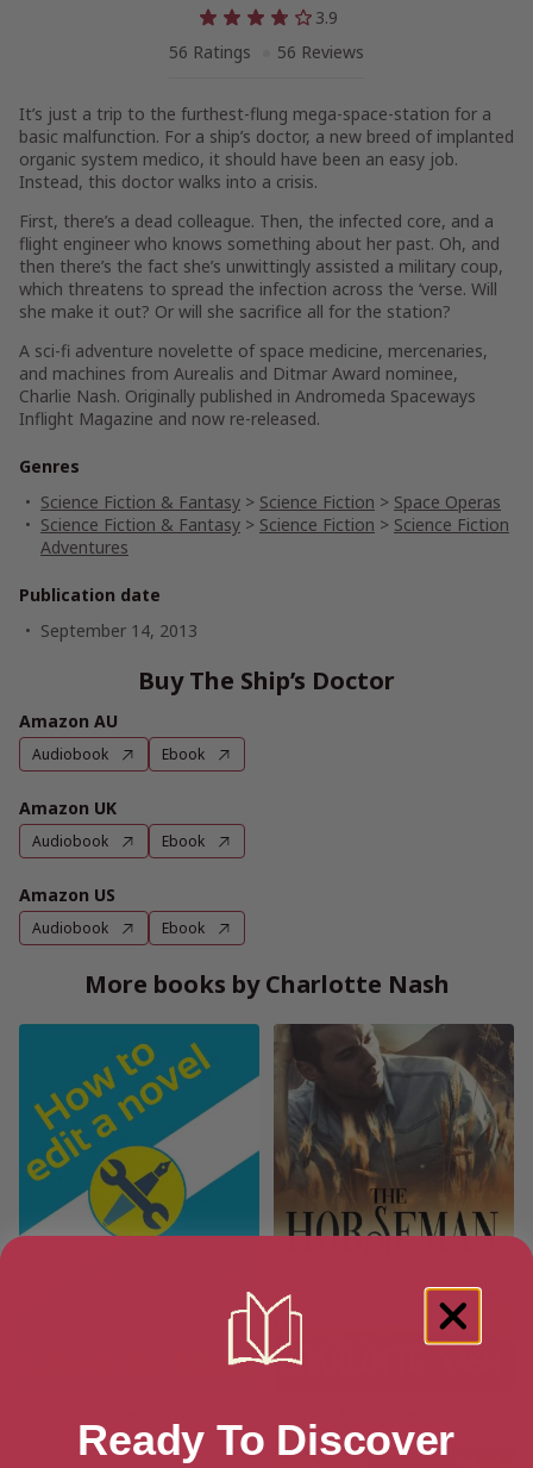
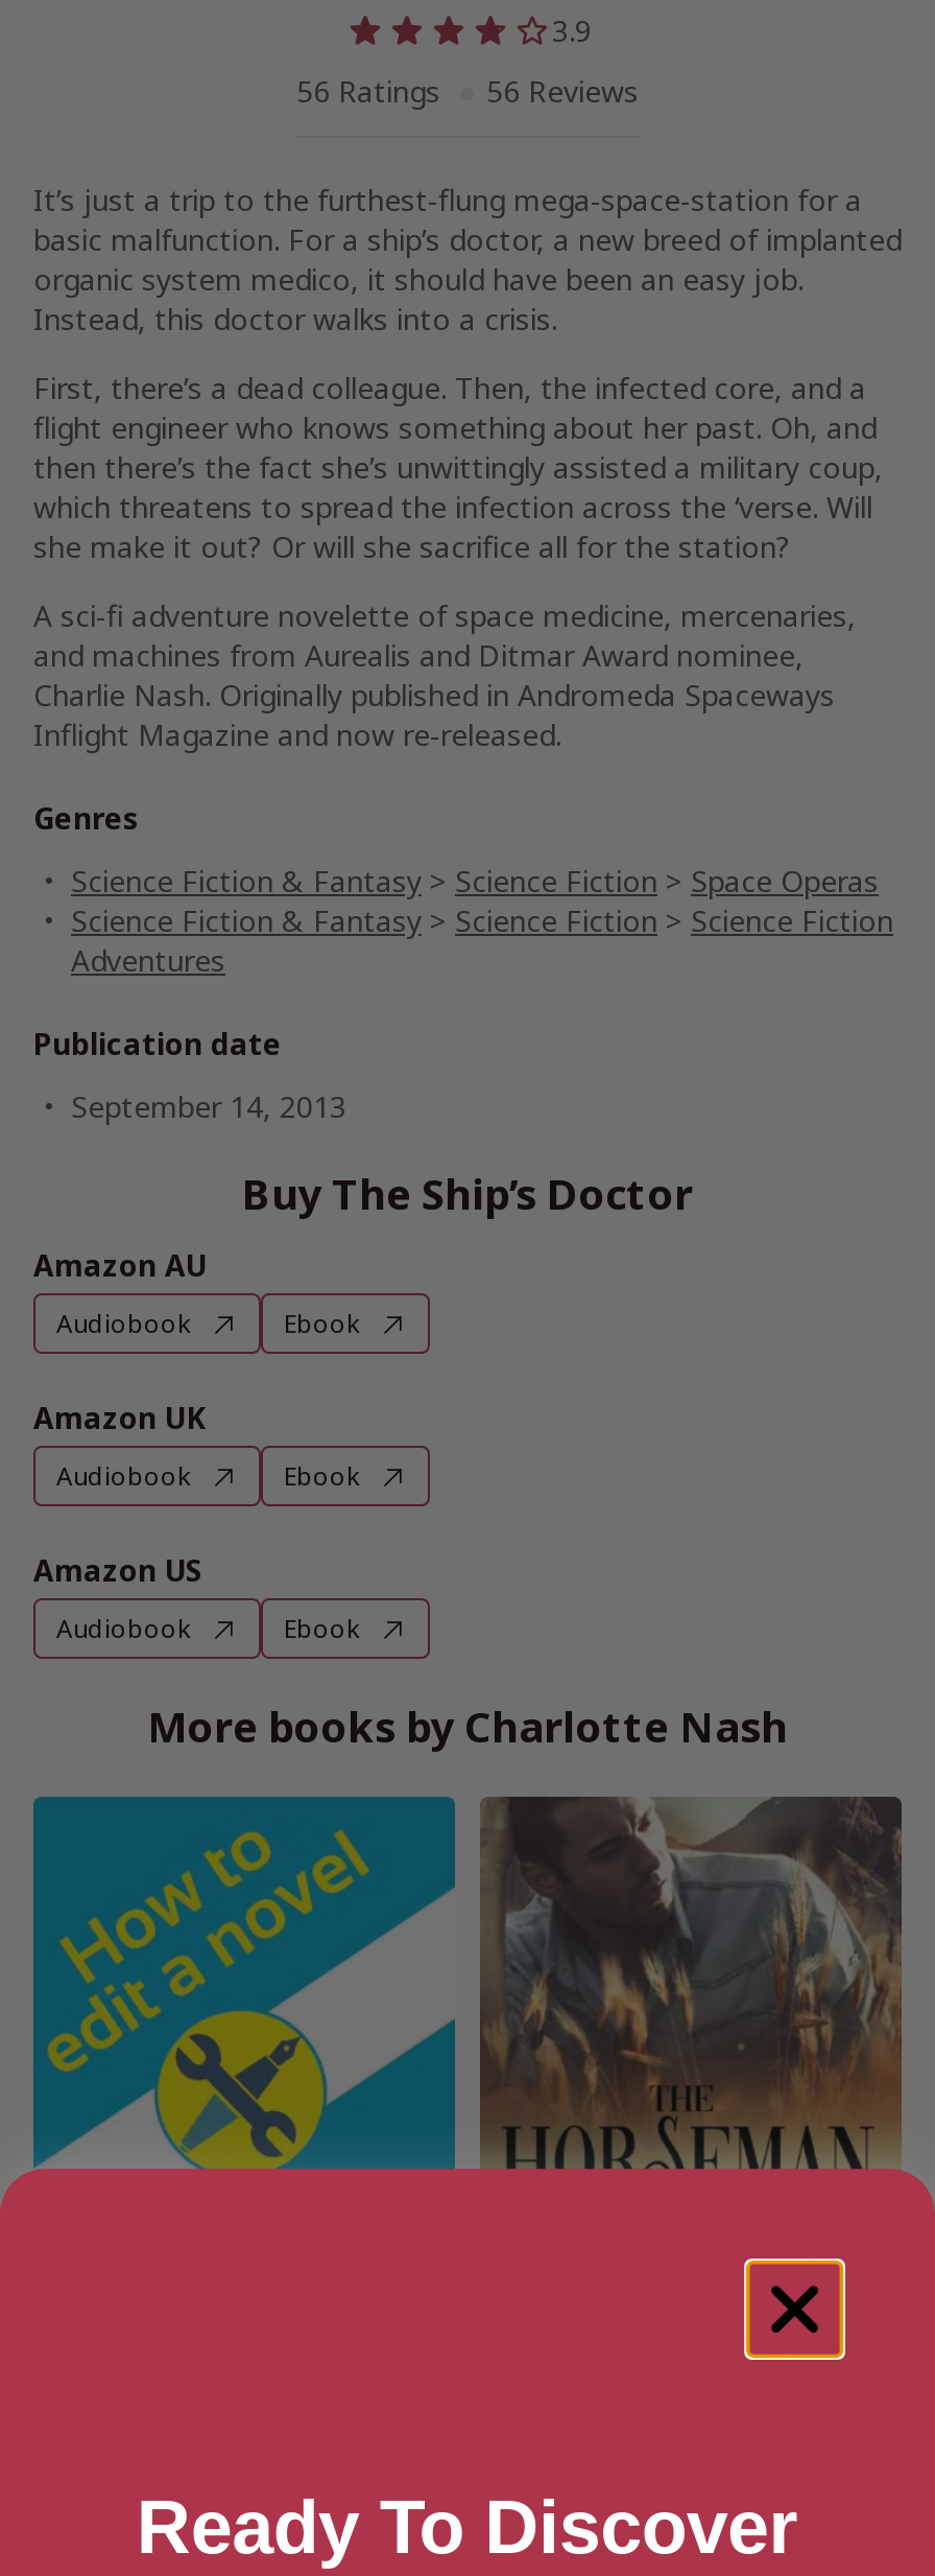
- [image]
